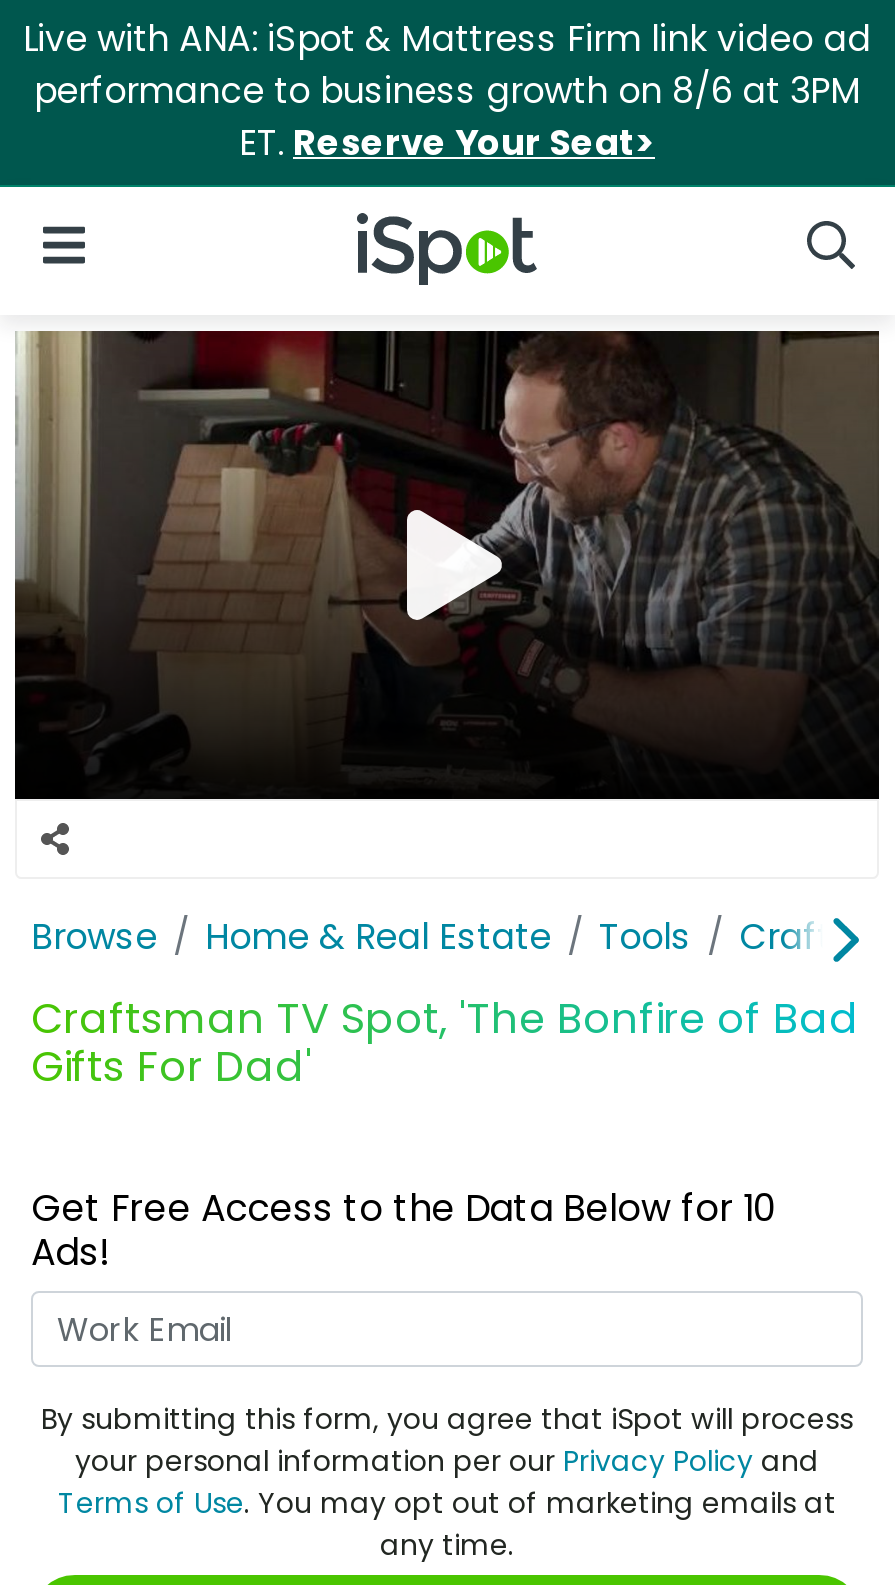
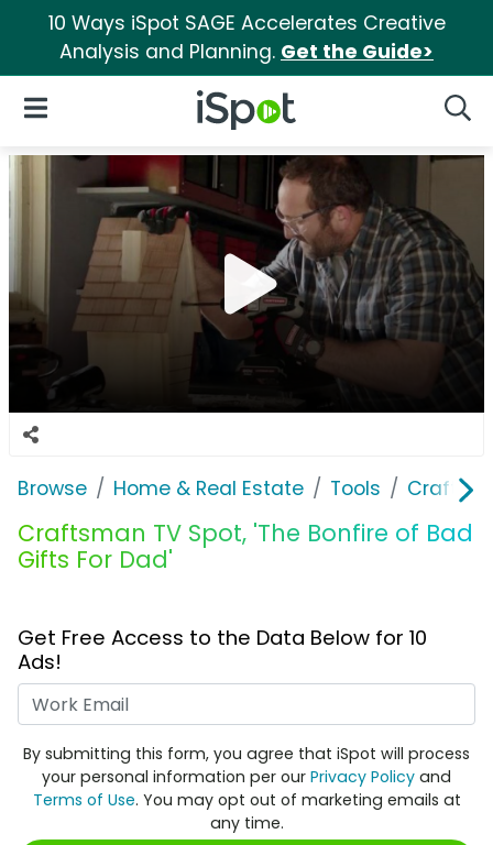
- Live with ANA: iSpot & Mattress Firm link video ad
- performance to business growth on 8/6 at 3PM
- ET. Reserve Your Seat>
+ 10 Ways iSpot SAGE Accelerates Creative
+ Analysis and Planning. Get the Guide>
